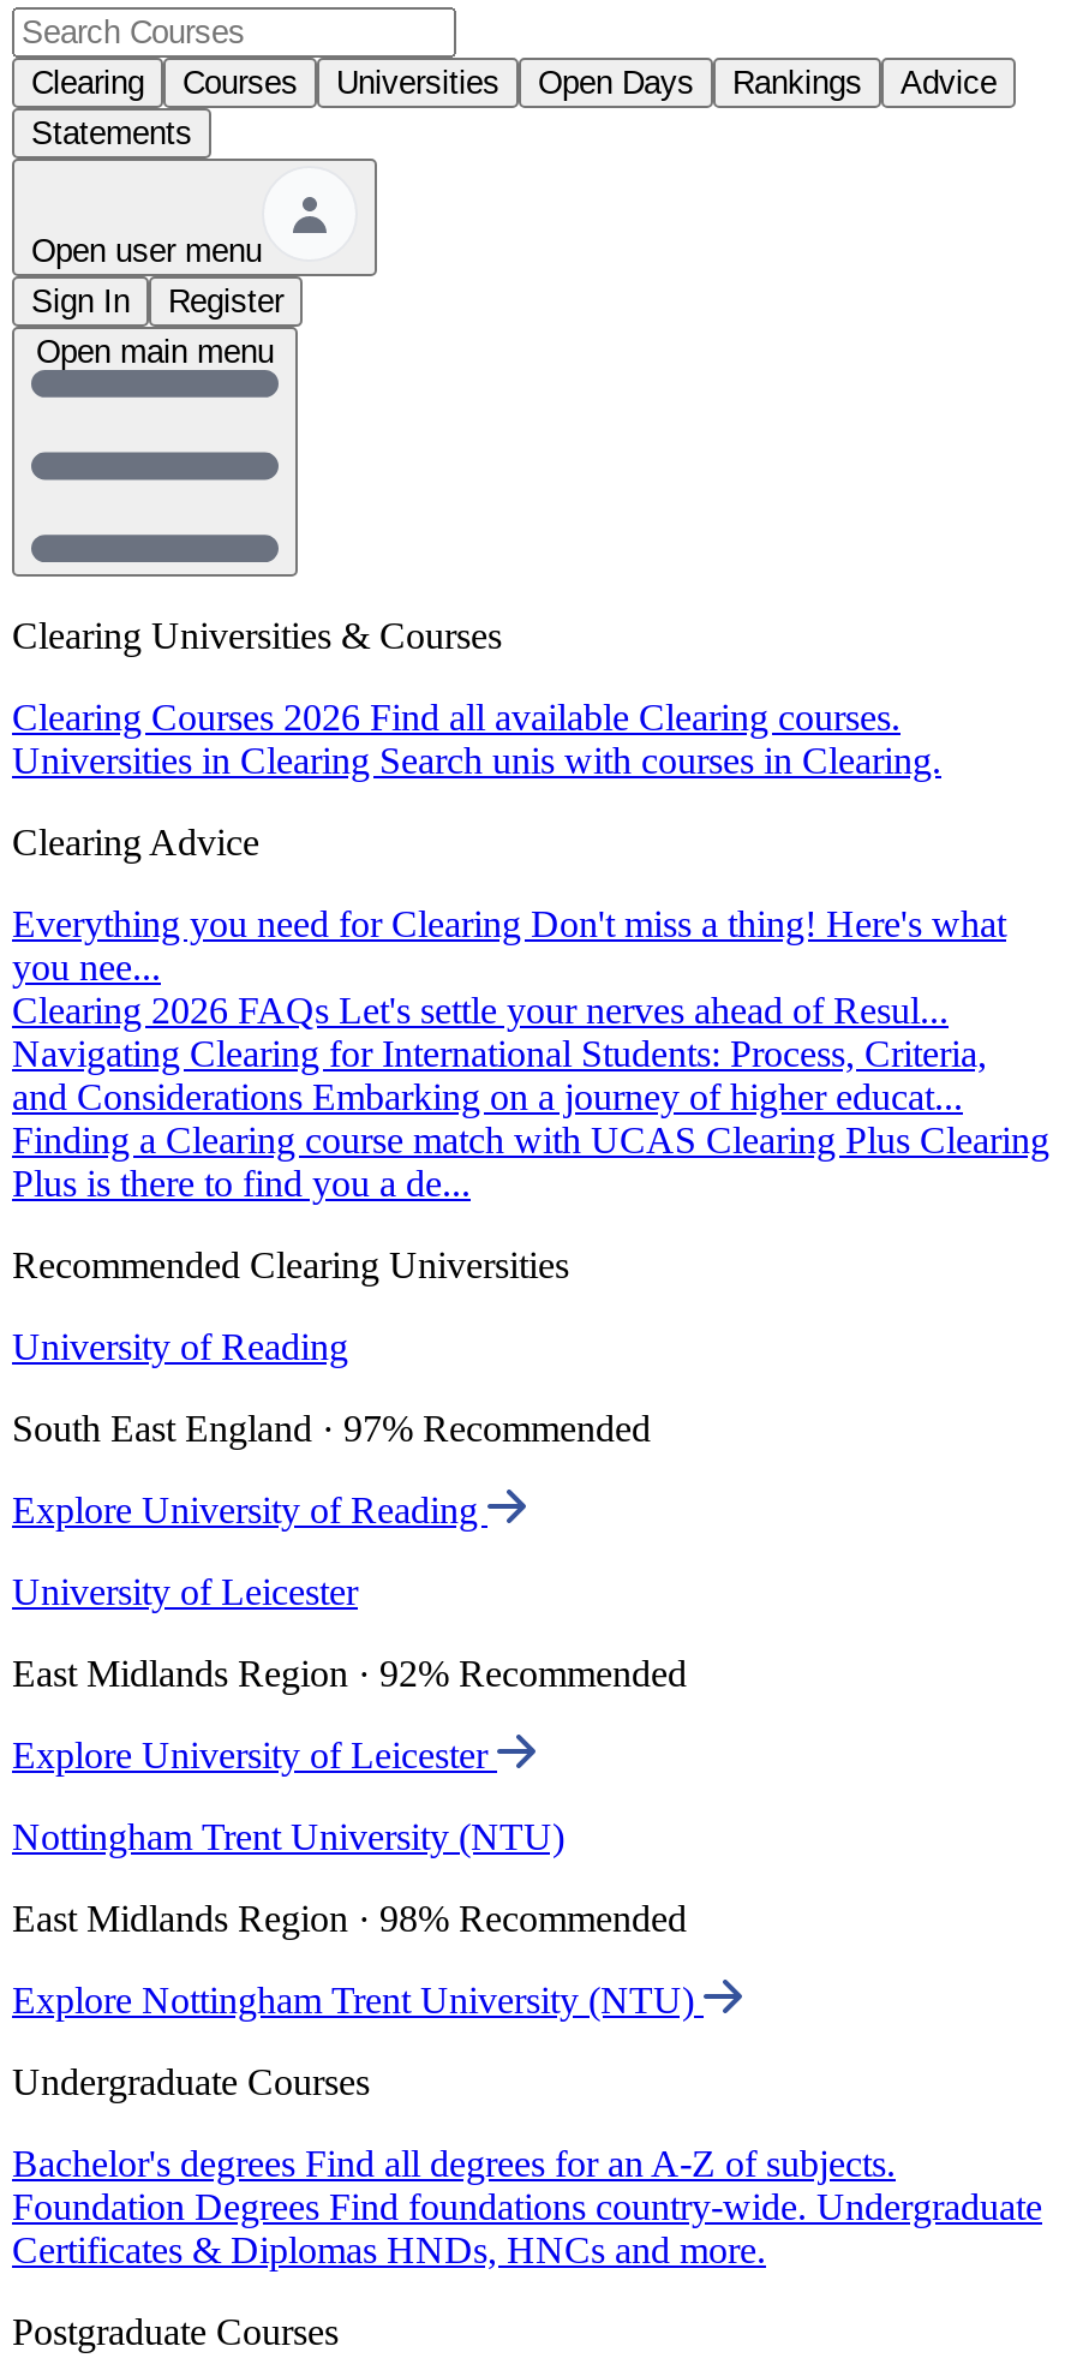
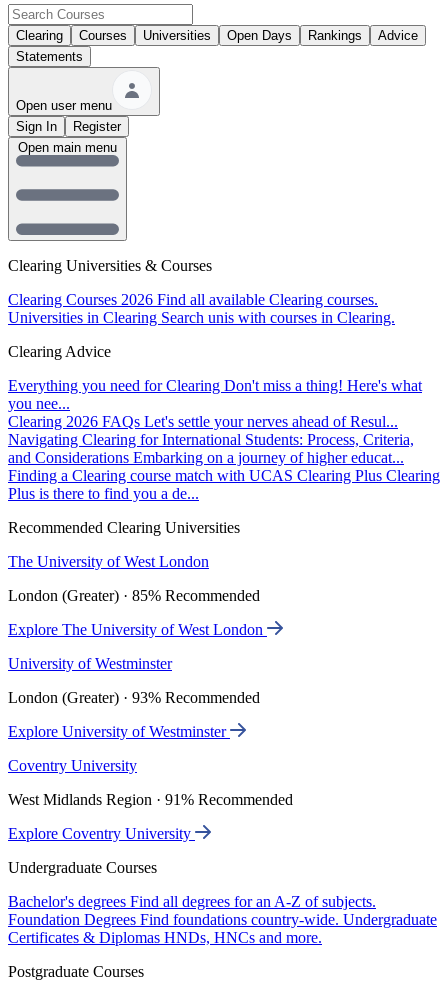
- University of Reading
+ The University of West London

- South East England · 97% Recommended
+ London (Greater) · 85% Recommended

- Explore University of Reading
+ Explore The University of West London

- University of Leicester
+ University of Westminster

- East Midlands Region · 92% Recommended
+ London (Greater) · 93% Recommended

- Explore University of Leicester
+ Explore University of Westminster

- Nottingham Trent University (NTU)
+ Coventry University

- East Midlands Region · 98% Recommended
+ West Midlands Region · 91% Recommended

- Explore Nottingham Trent University (NTU)
+ Explore Coventry University
